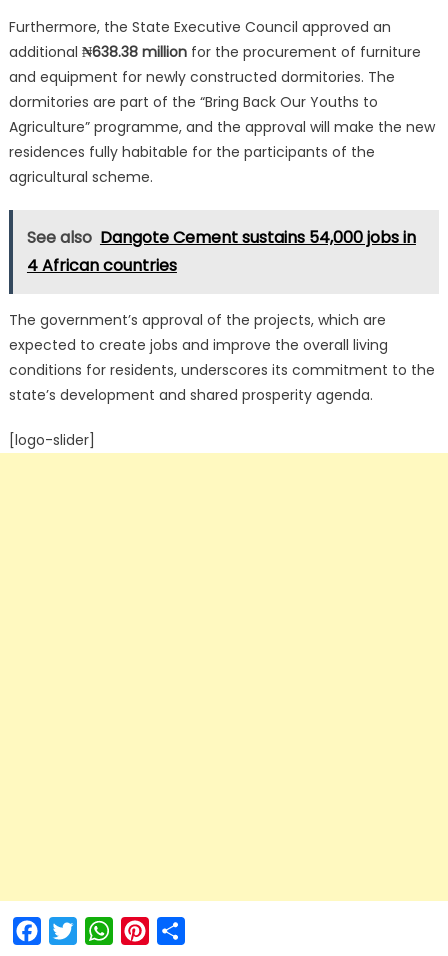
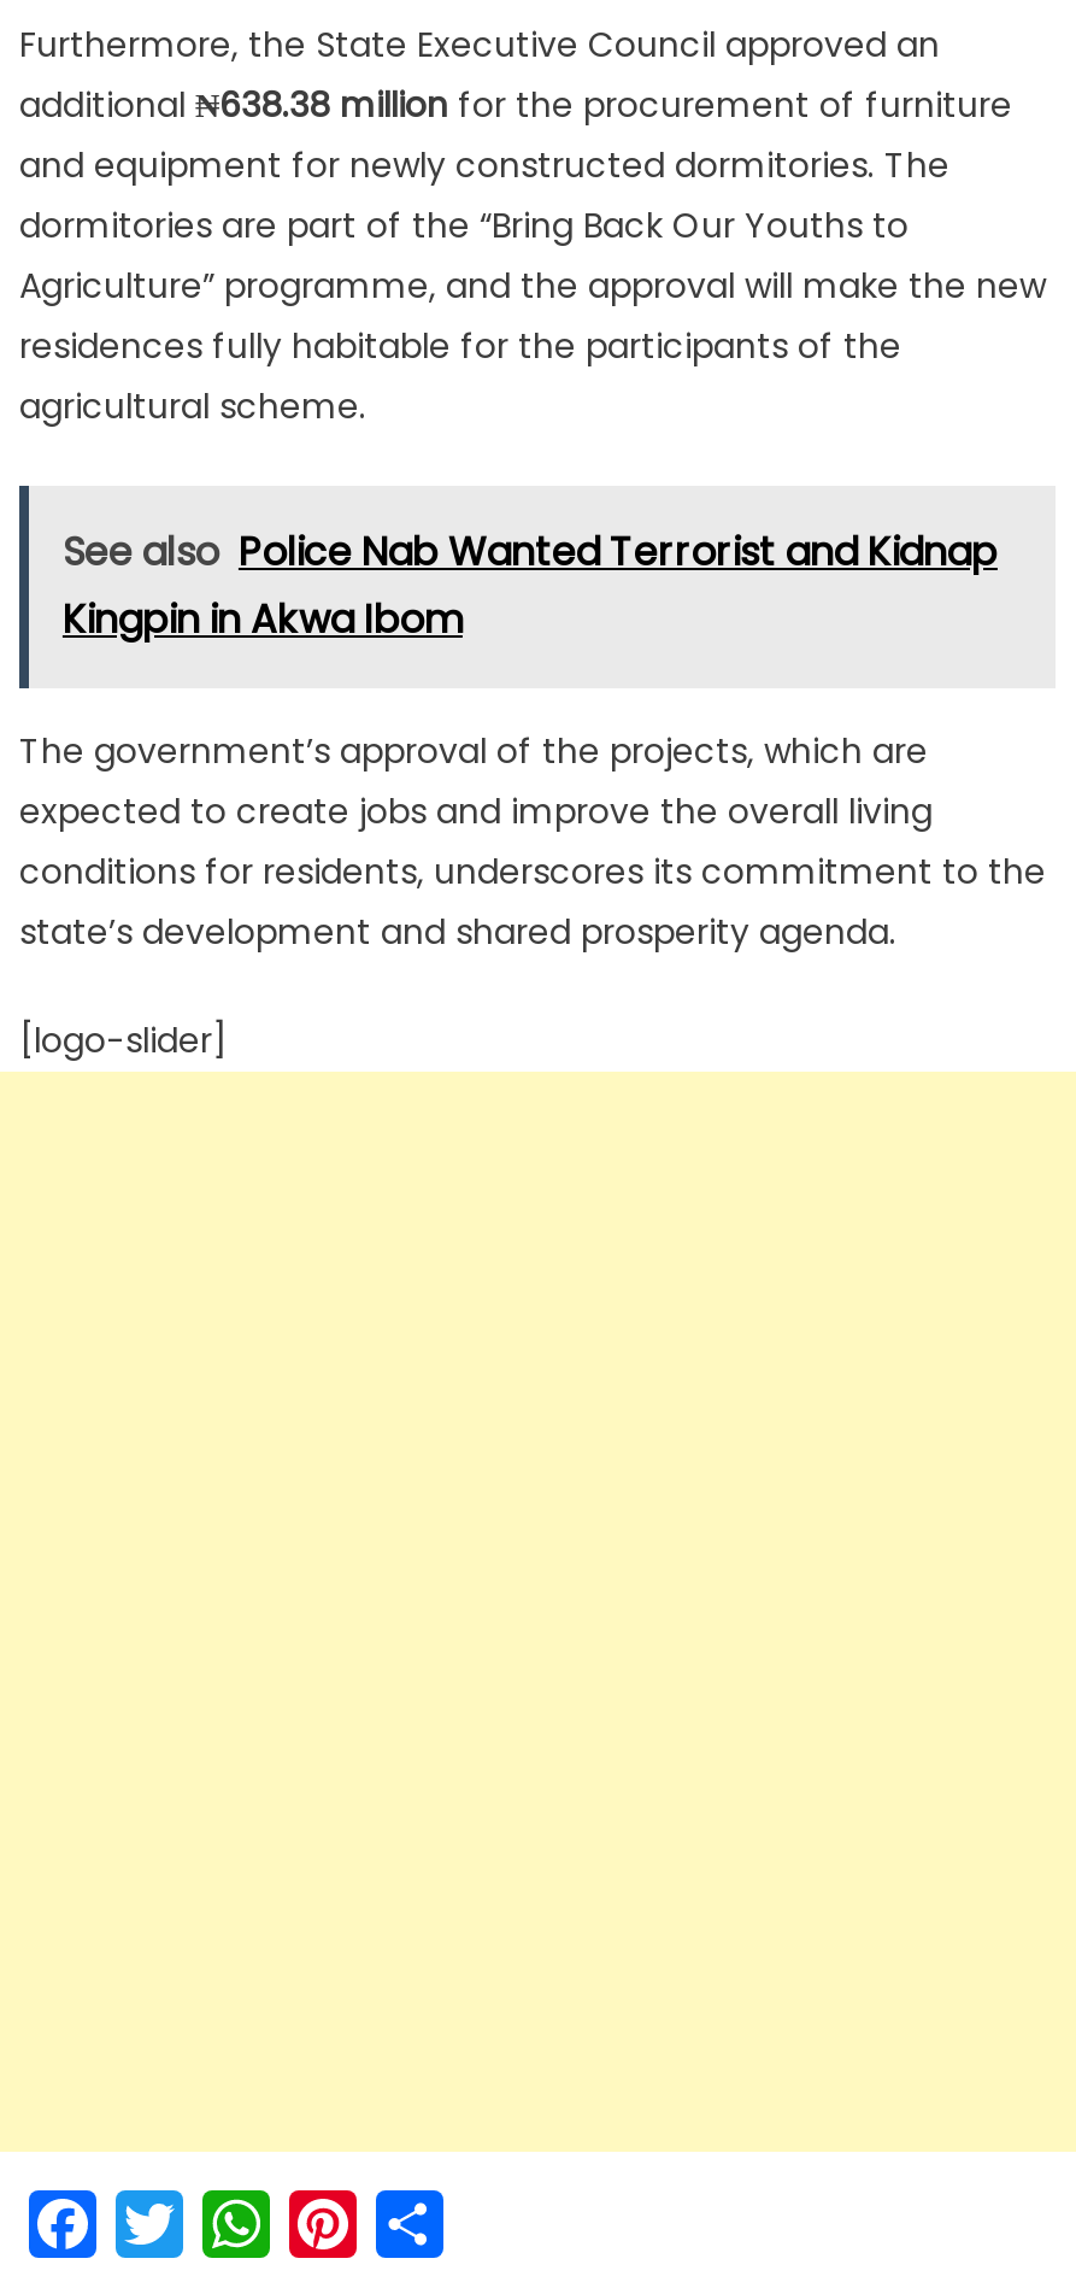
- See also Dangote Cement sustains 54,000 jobs in
- 4 African countries
+ See also Police Nab Wanted Terrorist and Kidnap
+ Kingpin in Akwa Ibom
